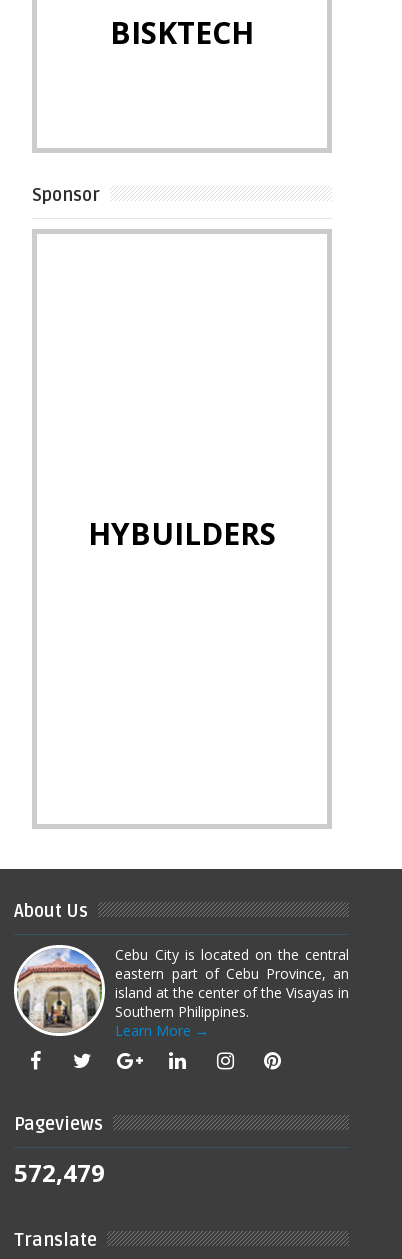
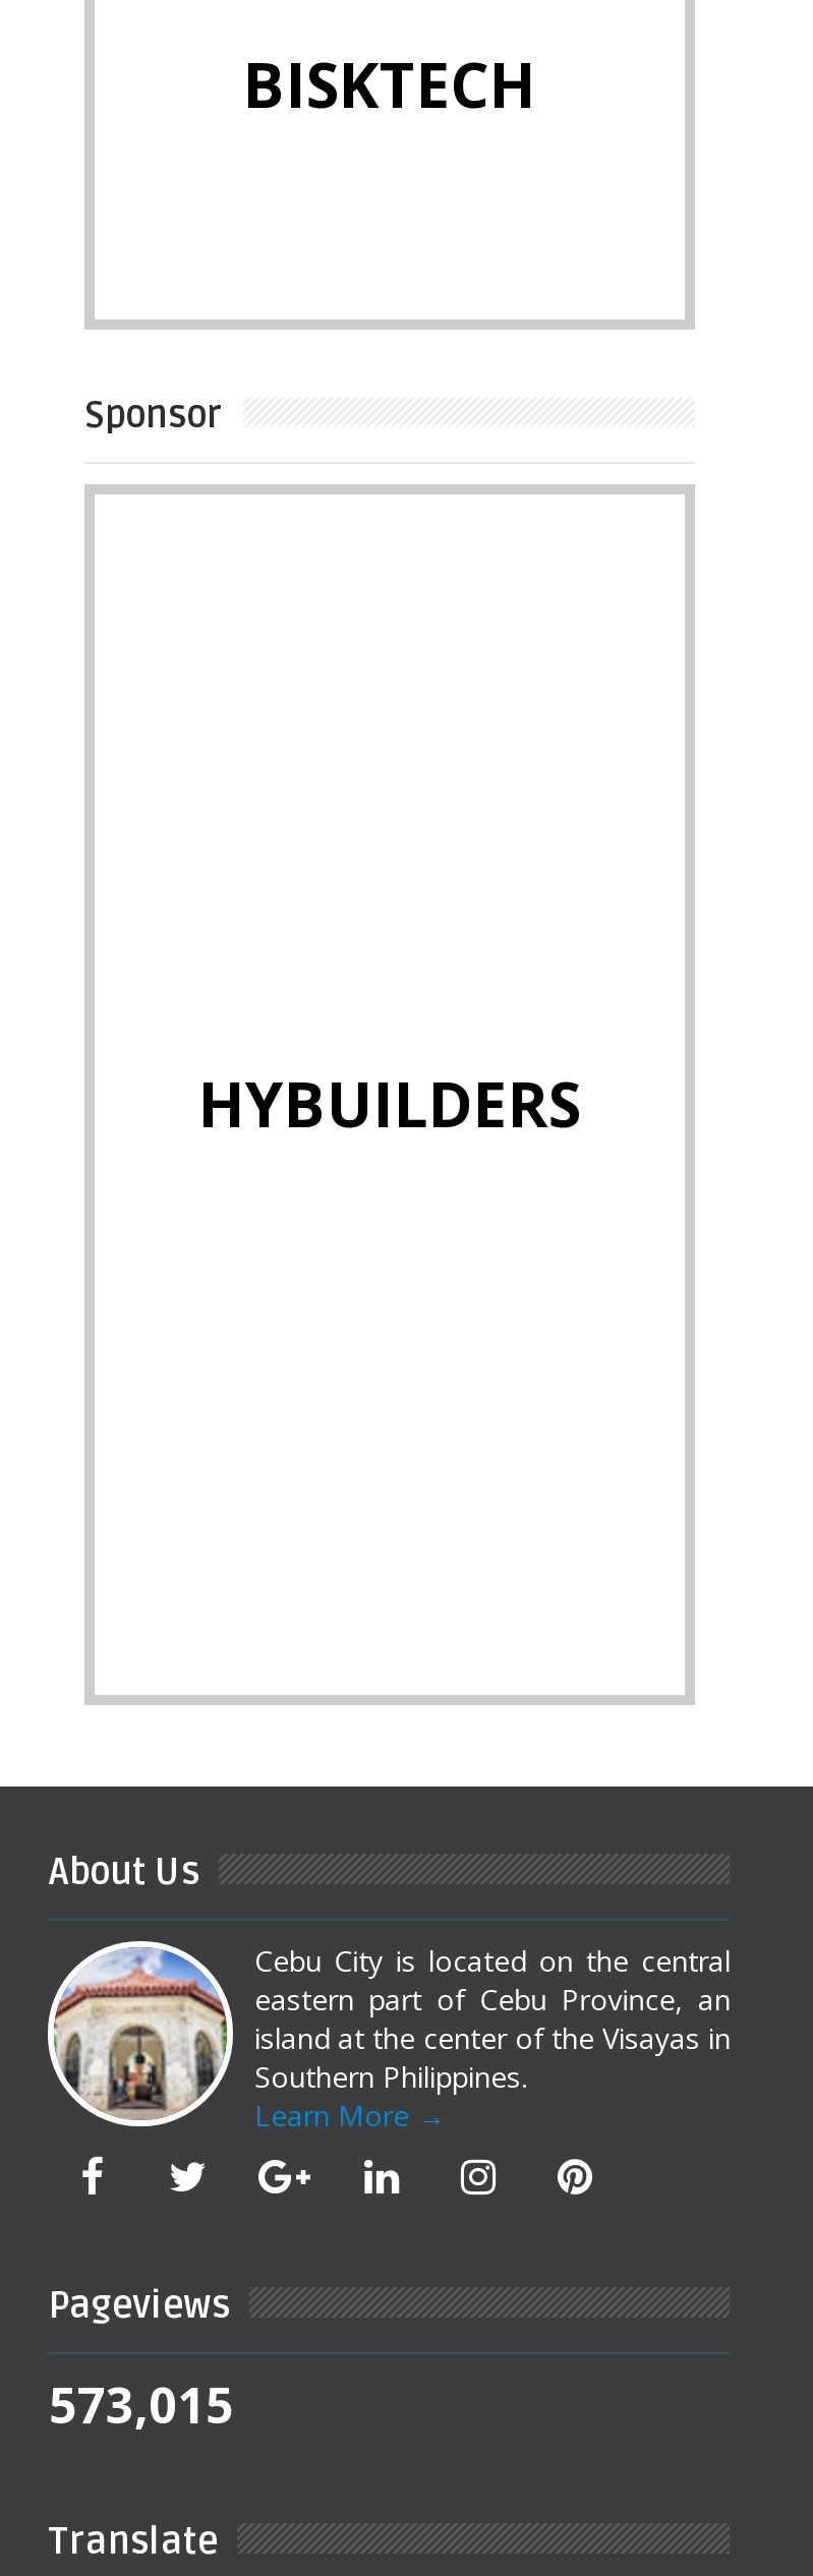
- 572,479
+ 573,015
